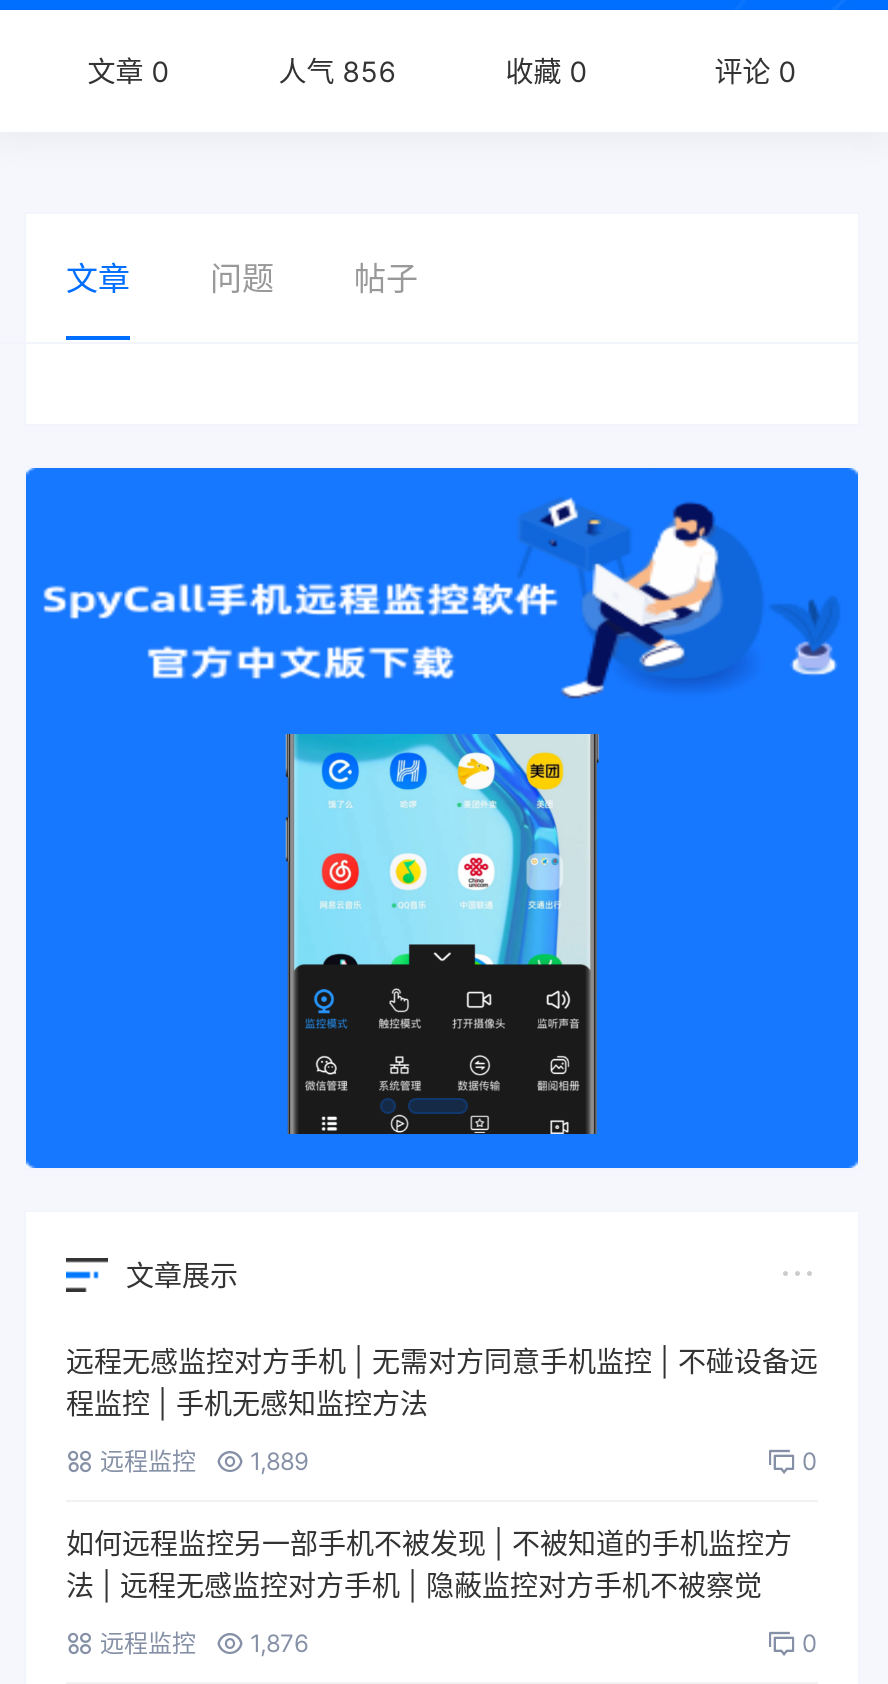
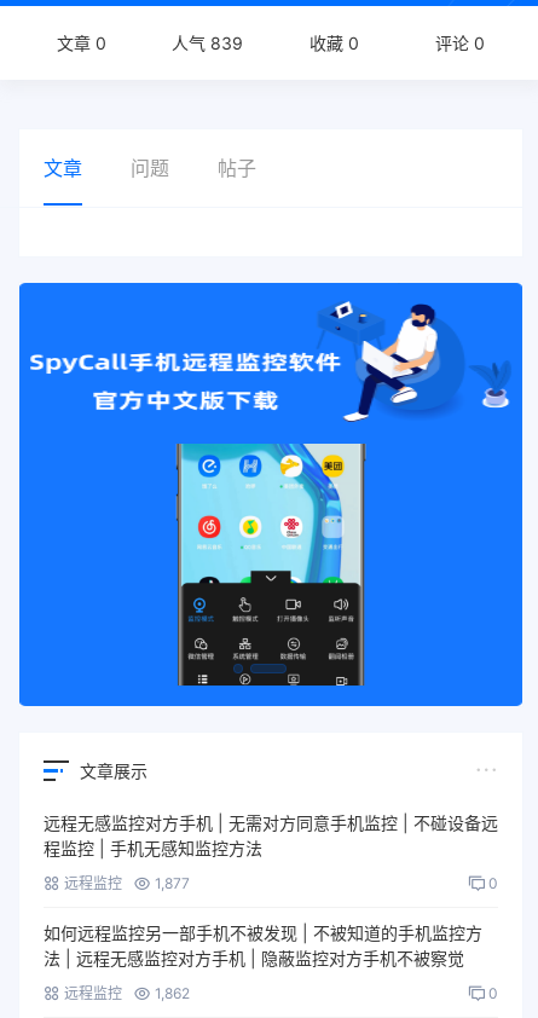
- 人气 856
+ 人气 839

- 远程监控 1,889
+ 远程监控 1,877

- 远程监控 1,876
+ 远程监控 1,862
